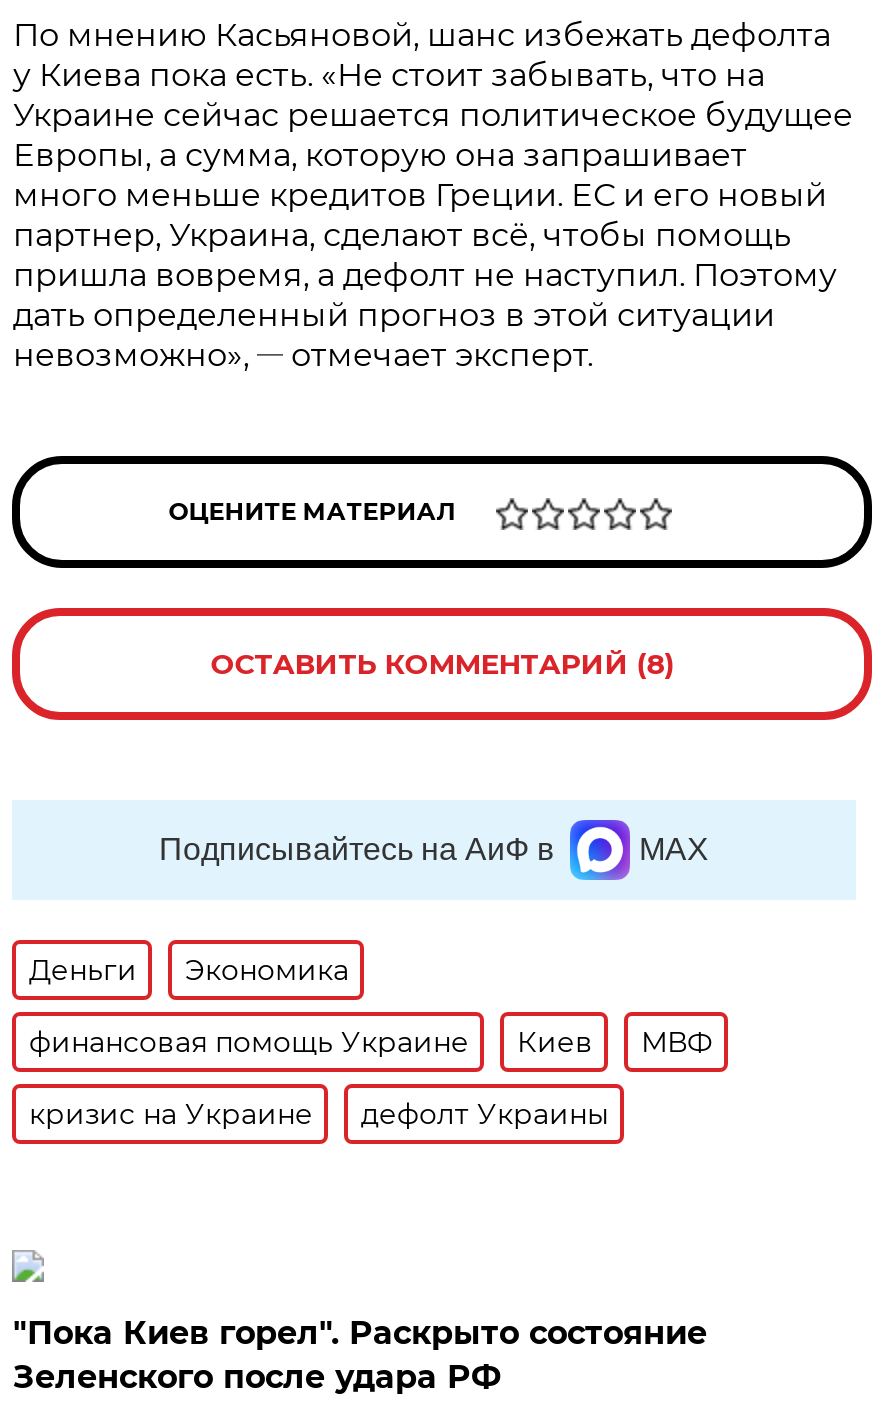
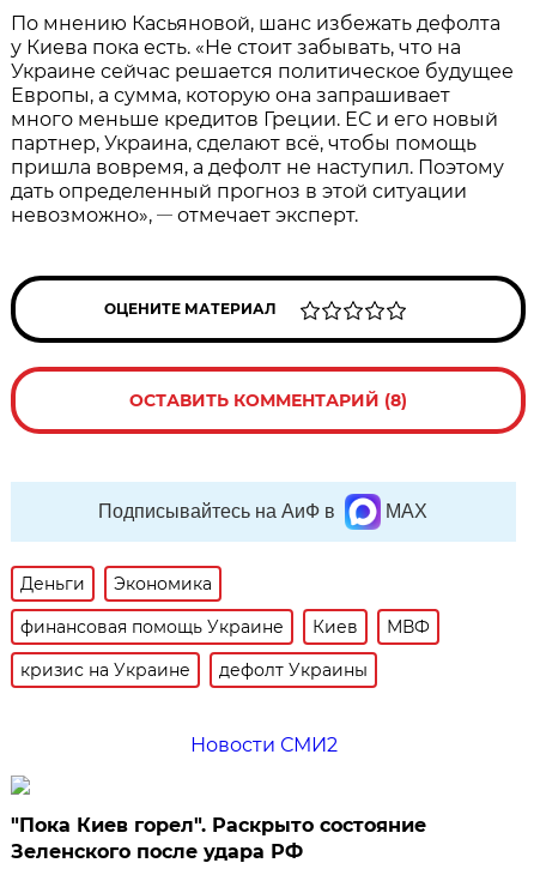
+ Новости СМИ2
